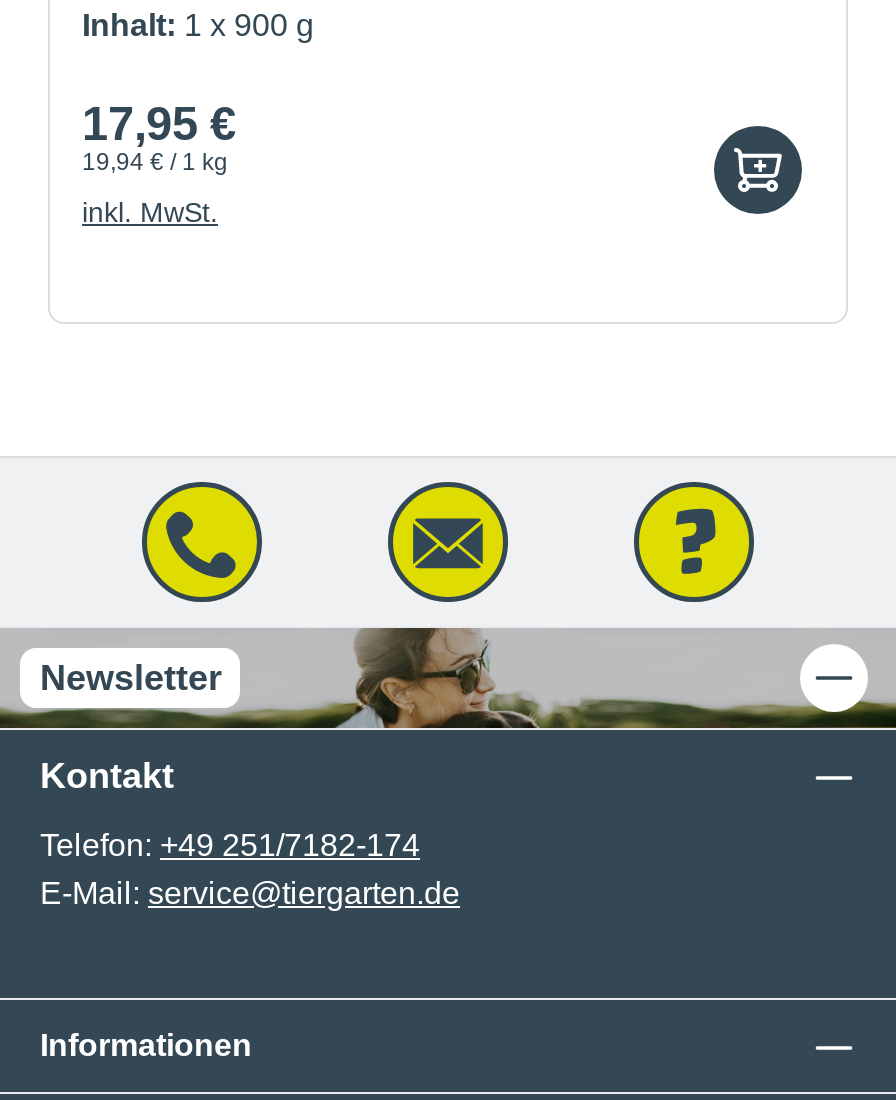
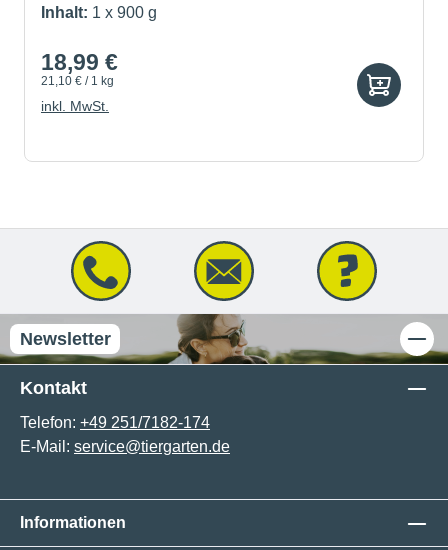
- 17,95 €
+ 18,99 €

- 19,94 € / 1 kg
+ 21,10 € / 1 kg
